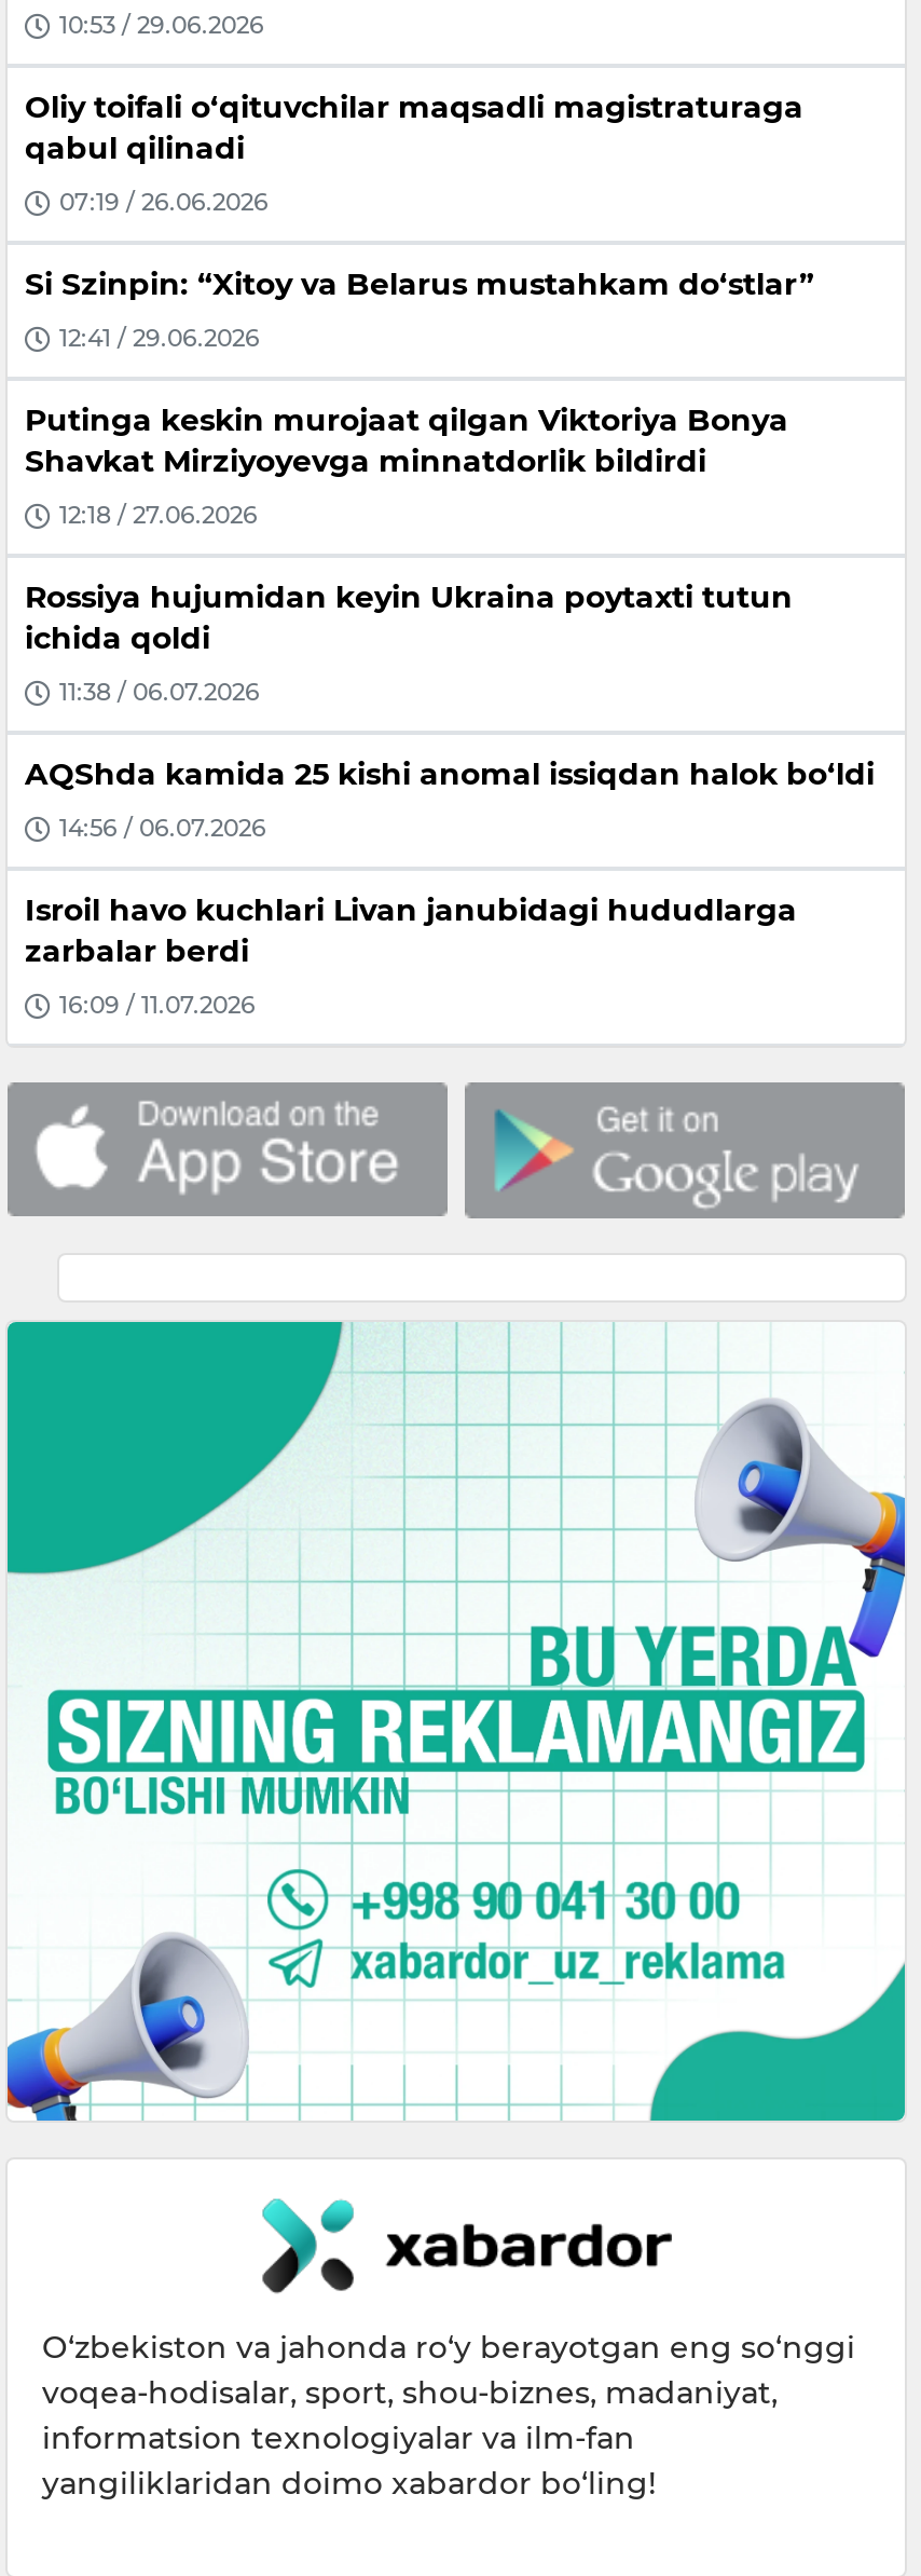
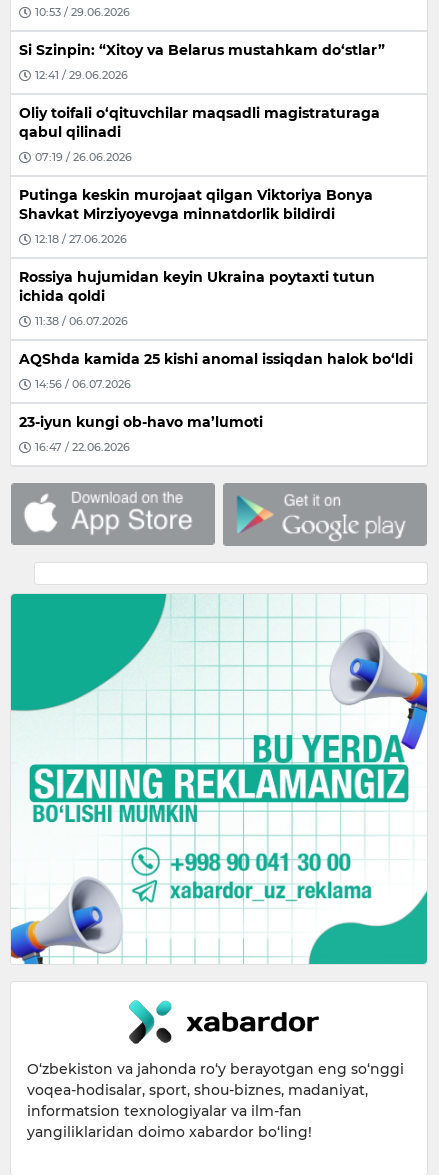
moved down: Oliy toifali o‘qituvchilar maqsadli magistraturaga | qabul qilinadi | 07:19 / 26.06.2026

moved up: Si Szinpin: “Xitoy va Belarus mustahkam do‘stlar” | 12:41 / 29.06.2026

- Isroil havo kuchlari Livan janubidagi hududlarga
- zarbalar berdi
+ 23-iyun kungi ob-havo ma’lumoti

- 16:09 / 11.07.2026
+ 16:47 / 22.06.2026
